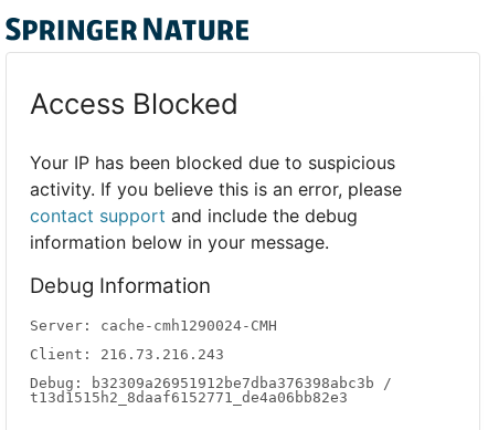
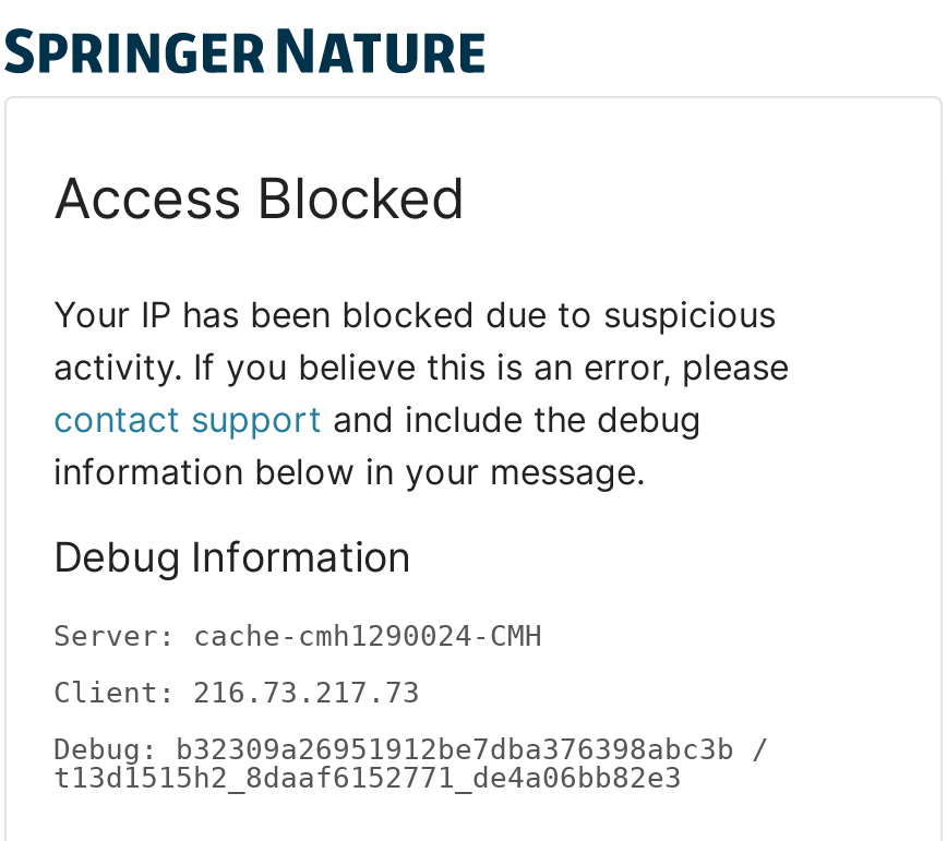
- Client: 216.73.216.243
+ Client: 216.73.217.73
